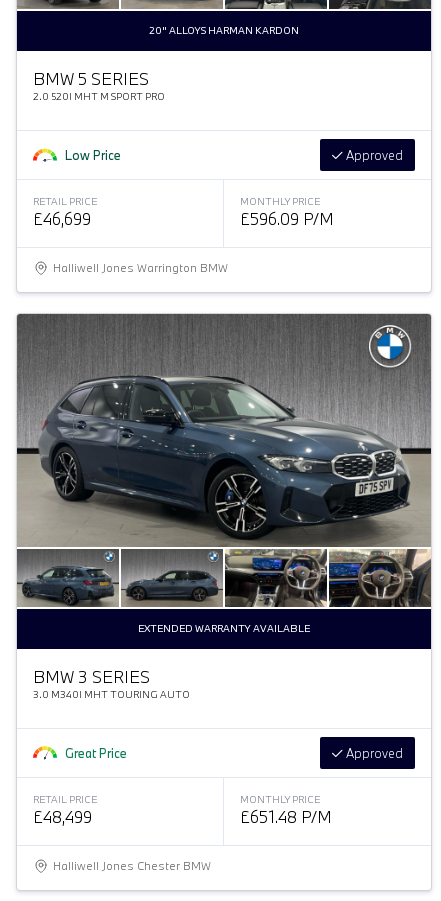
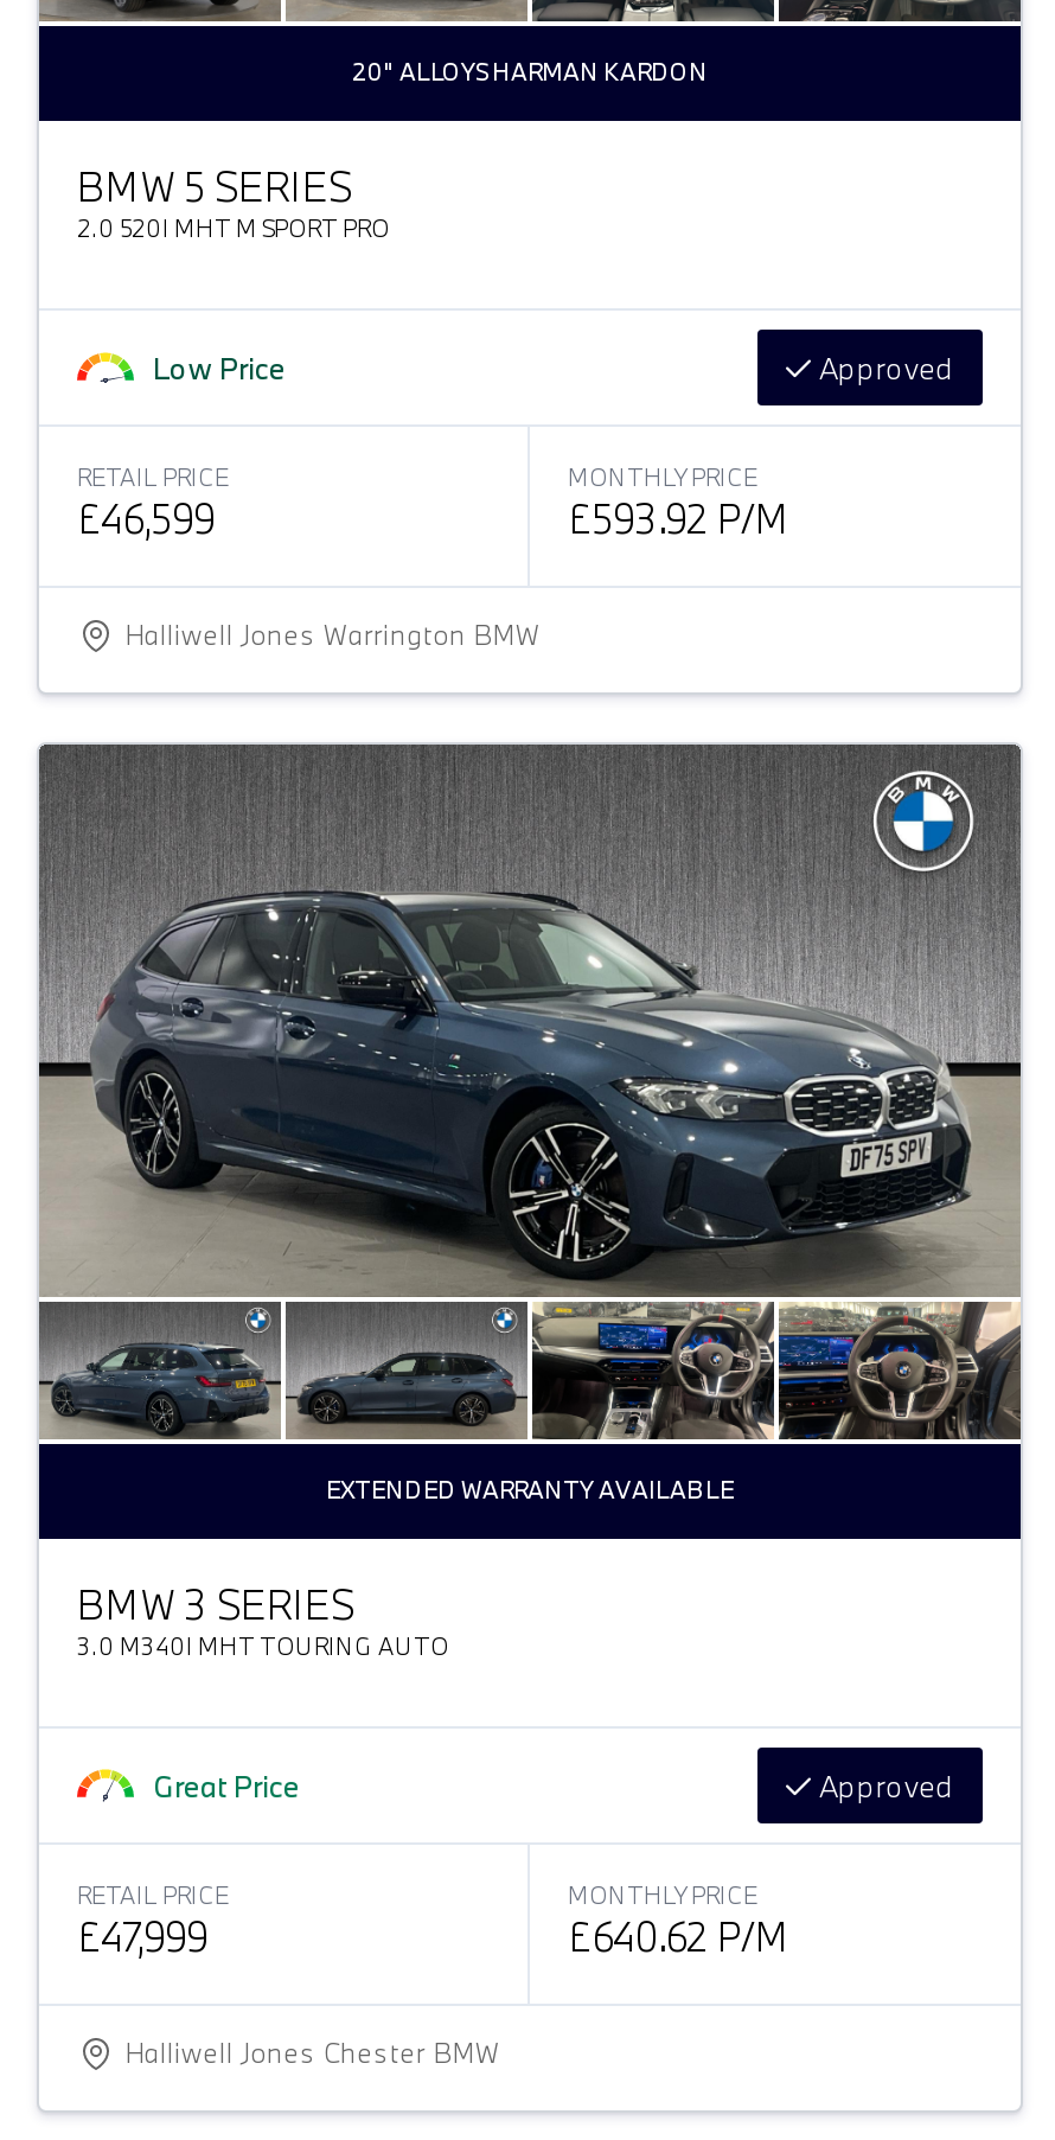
- £46,699
+ £46,599

- £596.09 P/M
+ £593.92 P/M

- £48,499
+ £47,999

- £651.48 P/M
+ £640.62 P/M
